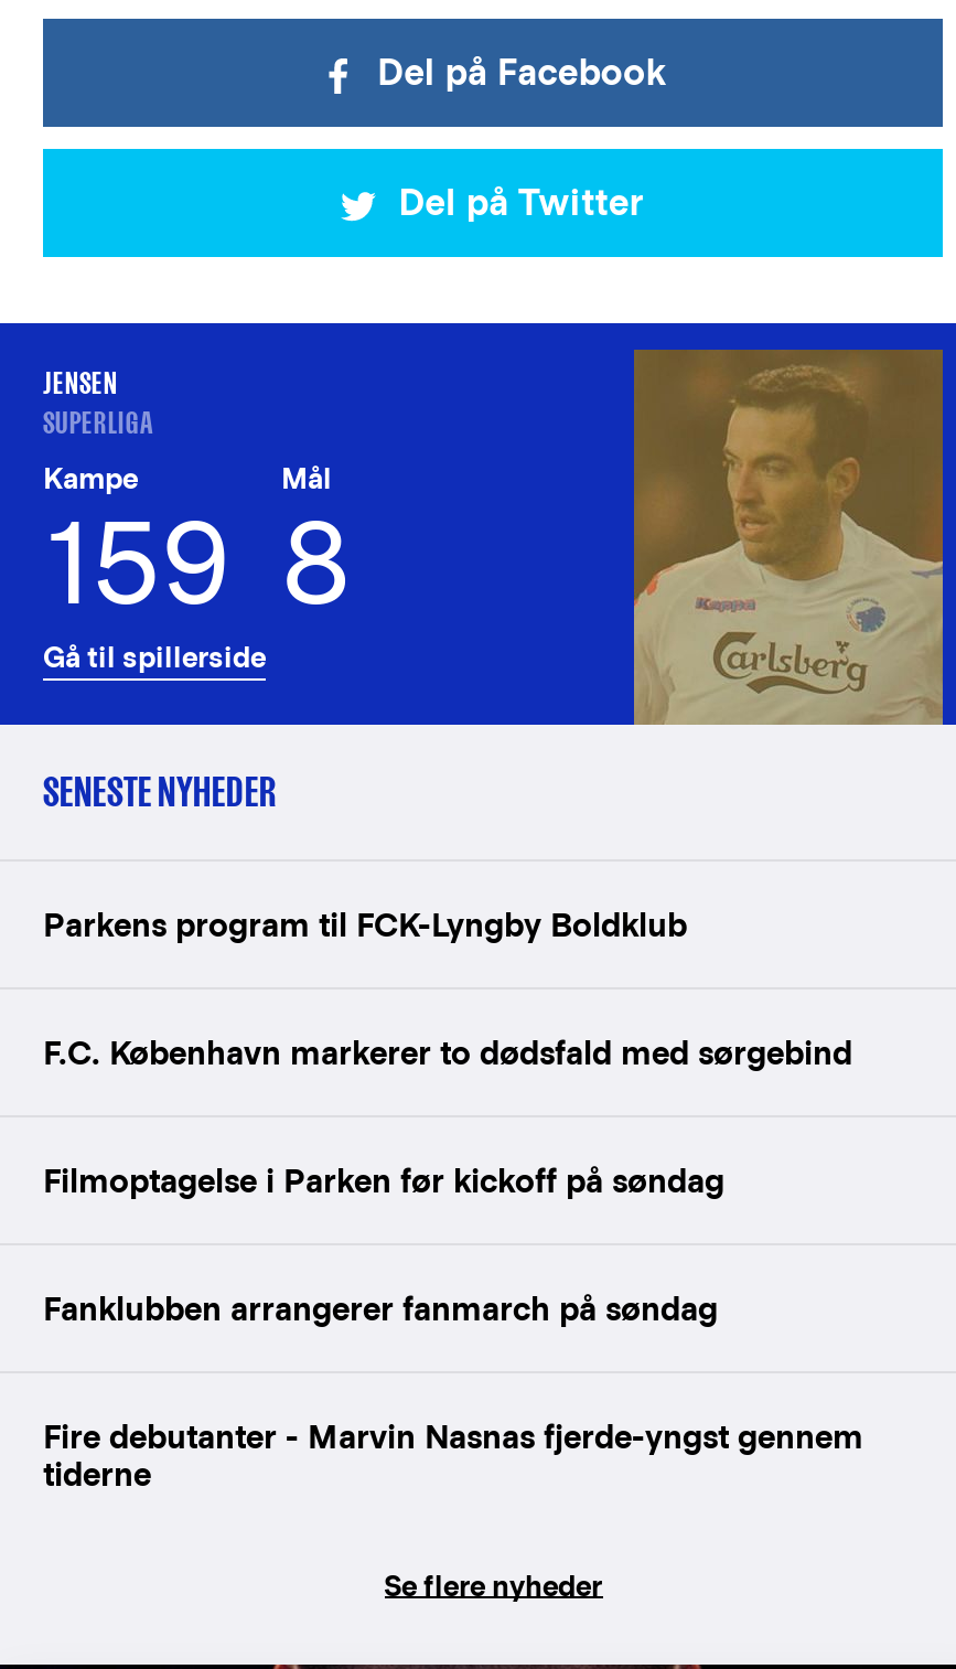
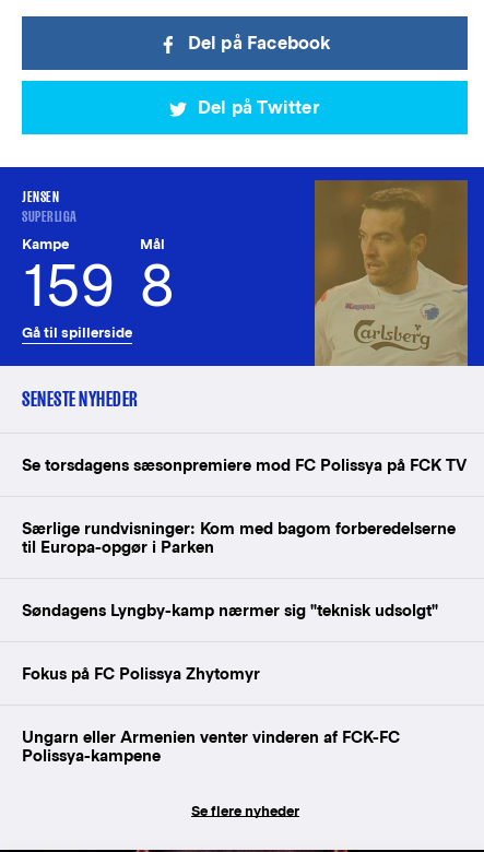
- Parkens program til FCK-Lyngby Boldklub
+ Se torsdagens sæsonpremiere mod FC Polissya på FCK TV

- F.C. København markerer to dødsfald med sørgebind
+ Særlige rundvisninger: Kom med bagom forberedelserne
+ til Europa-opgør i Parken

- Filmoptagelse i Parken før kickoff på søndag
+ Søndagens Lyngby-kamp nærmer sig "teknisk udsolgt"

- Fanklubben arrangerer fanmarch på søndag
+ Fokus på FC Polissya Zhytomyr

- Fire debutanter - Marvin Nasnas fjerde-yngst gennem
- tiderne
+ Ungarn eller Armenien venter vinderen af FCK-FC
+ Polissya-kampene
